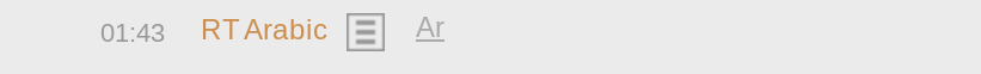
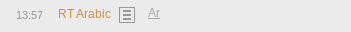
- 01:43 RT Arabic
+ 13:57 RT Arabic
